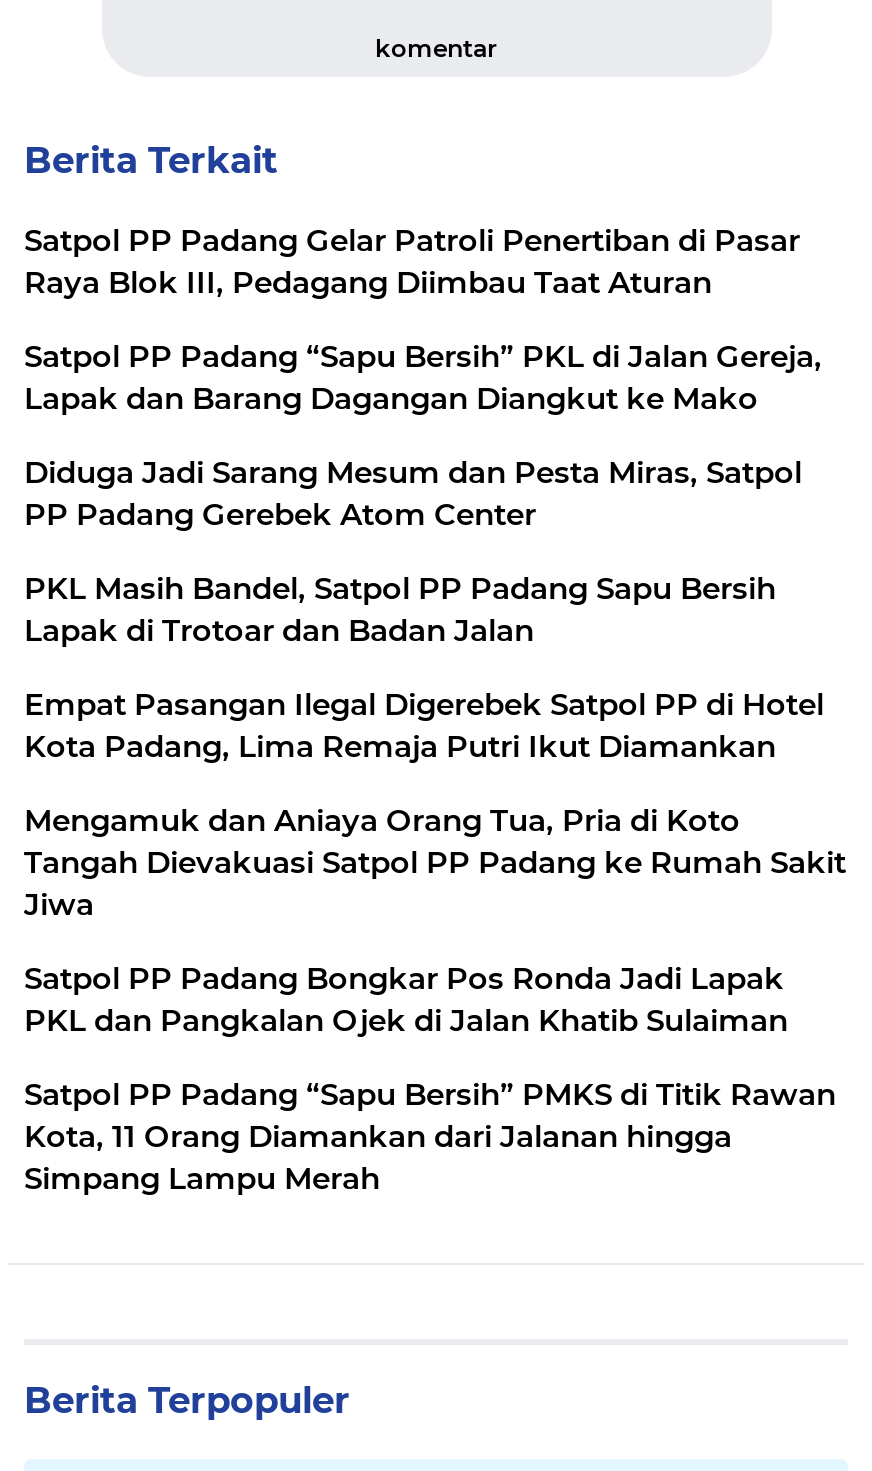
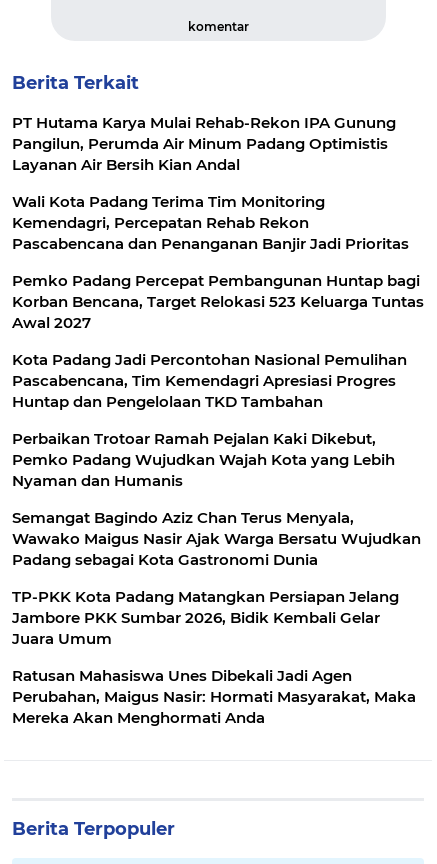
- Satpol PP Padang Gelar Patroli Penertiban di Pasar
- Raya Blok III, Pedagang Diimbau Taat Aturan
+ PT Hutama Karya Mulai Rehab-Rekon IPA Gunung
+ Pangilun, Perumda Air Minum Padang Optimistis
+ Layanan Air Bersih Kian Andal

- Satpol PP Padang “Sapu Bersih” PKL di Jalan Gereja,
- Lapak dan Barang Dagangan Diangkut ke Mako
+ Wali Kota Padang Terima Tim Monitoring
+ Kemendagri, Percepatan Rehab Rekon
+ Pascabencana dan Penanganan Banjir Jadi Prioritas

- Diduga Jadi Sarang Mesum dan Pesta Miras, Satpol
- PP Padang Gerebek Atom Center
+ Pemko Padang Percepat Pembangunan Huntap bagi
+ Korban Bencana, Target Relokasi 523 Keluarga Tuntas
+ Awal 2027

- PKL Masih Bandel, Satpol PP Padang Sapu Bersih
- Lapak di Trotoar dan Badan Jalan
+ Kota Padang Jadi Percontohan Nasional Pemulihan
+ Pascabencana, Tim Kemendagri Apresiasi Progres
+ Huntap dan Pengelolaan TKD Tambahan

- Empat Pasangan Ilegal Digerebek Satpol PP di Hotel
- Kota Padang, Lima Remaja Putri Ikut Diamankan
+ Perbaikan Trotoar Ramah Pejalan Kaki Dikebut,
+ Pemko Padang Wujudkan Wajah Kota yang Lebih
+ Nyaman dan Humanis

- Mengamuk dan Aniaya Orang Tua, Pria di Koto
- Tangah Dievakuasi Satpol PP Padang ke Rumah Sakit
- Jiwa
+ Semangat Bagindo Aziz Chan Terus Menyala,
+ Wawako Maigus Nasir Ajak Warga Bersatu Wujudkan
+ Padang sebagai Kota Gastronomi Dunia

- Satpol PP Padang Bongkar Pos Ronda Jadi Lapak
- PKL dan Pangkalan Ojek di Jalan Khatib Sulaiman
+ TP-PKK Kota Padang Matangkan Persiapan Jelang
+ Jambore PKK Sumbar 2026, Bidik Kembali Gelar
+ Juara Umum

- Satpol PP Padang “Sapu Bersih” PMKS di Titik Rawan
- Kota, 11 Orang Diamankan dari Jalanan hingga
- Simpang Lampu Merah
+ Ratusan Mahasiswa Unes Dibekali Jadi Agen
+ Perubahan, Maigus Nasir: Hormati Masyarakat, Maka
+ Mereka Akan Menghormati Anda
